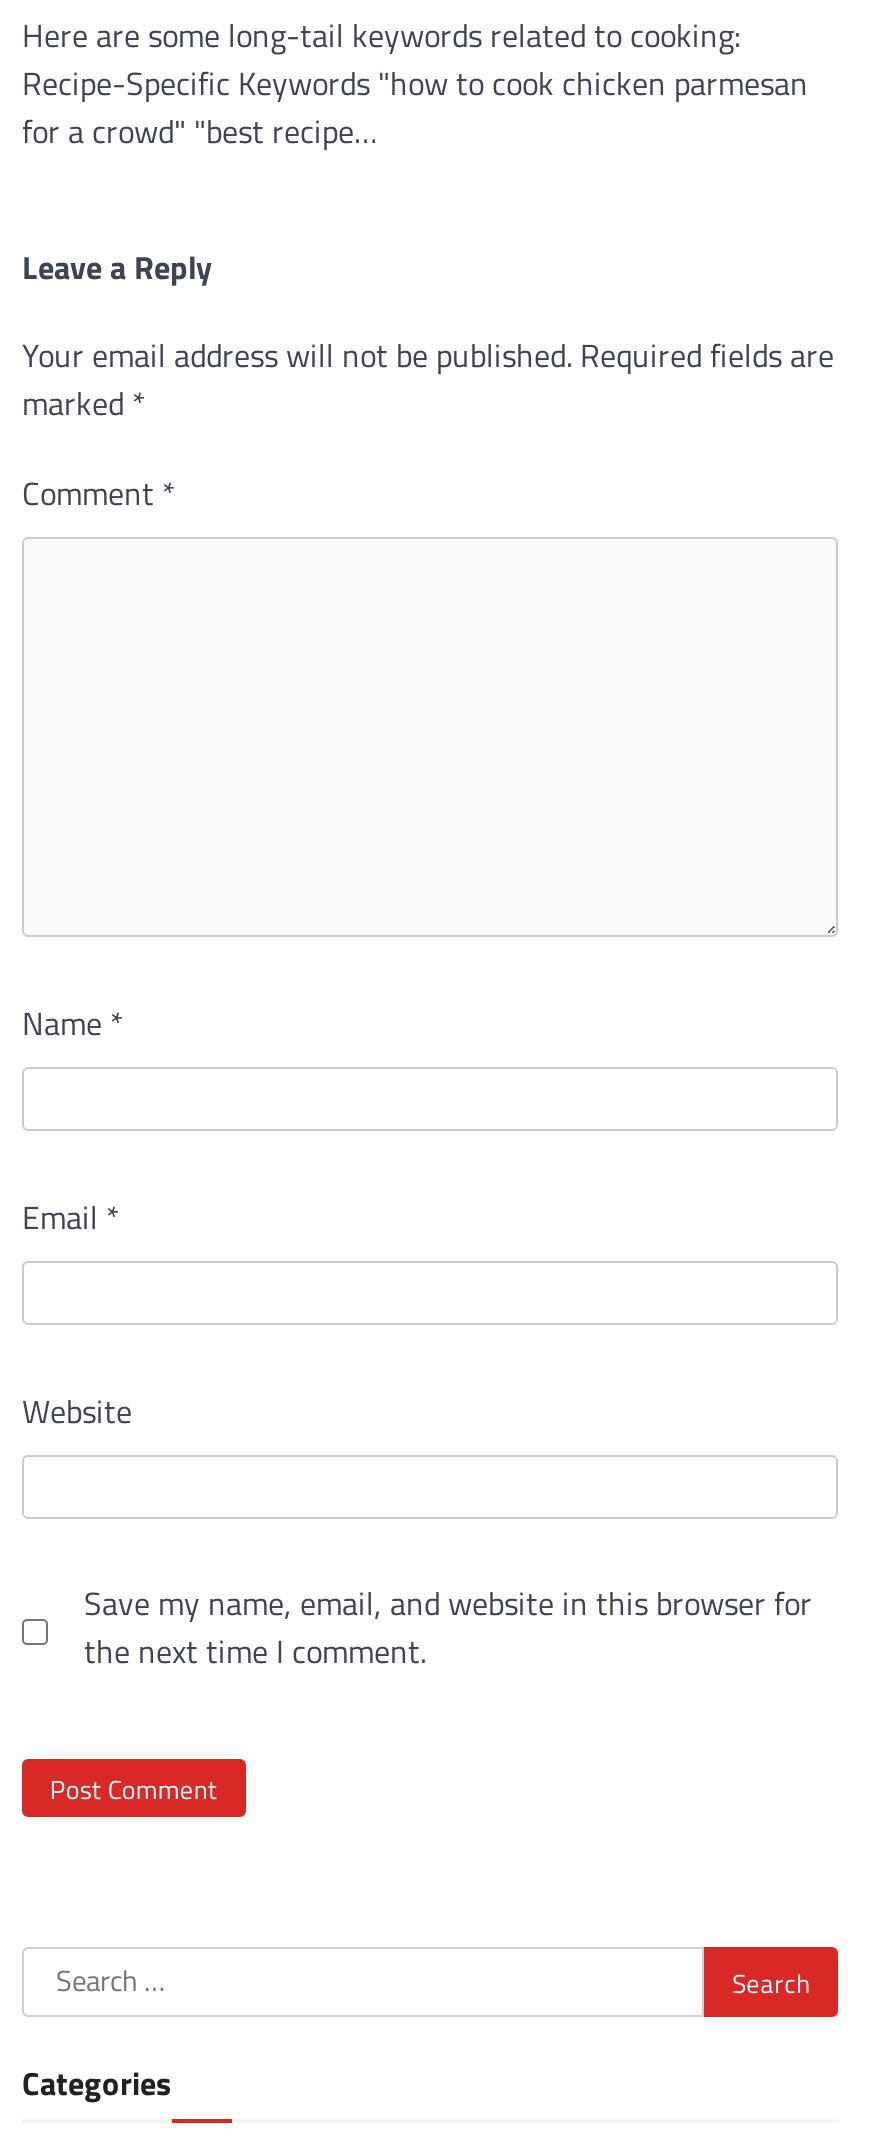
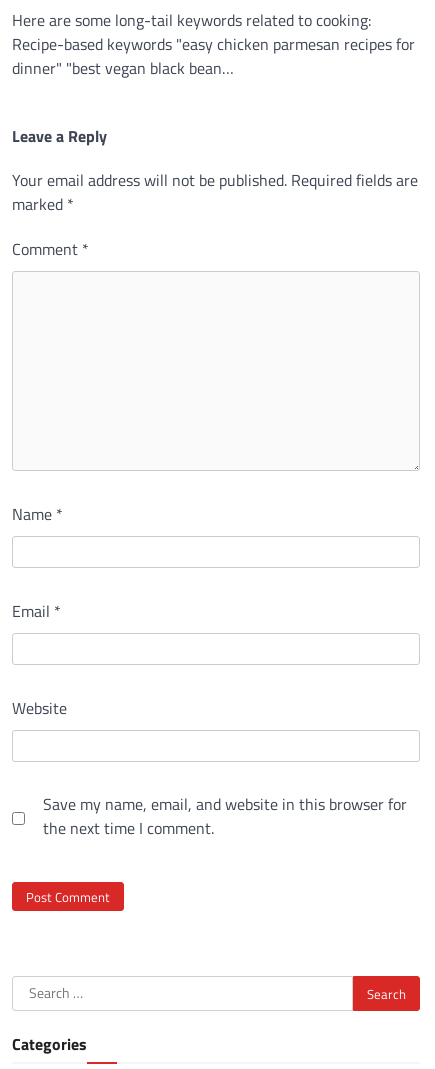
- Recipe-Specific Keywords "how to cook chicken parmesan
- for a crowd" "best recipe…
+ Recipe-based keywords "easy chicken parmesan recipes for
+ dinner" "best vegan black bean…
